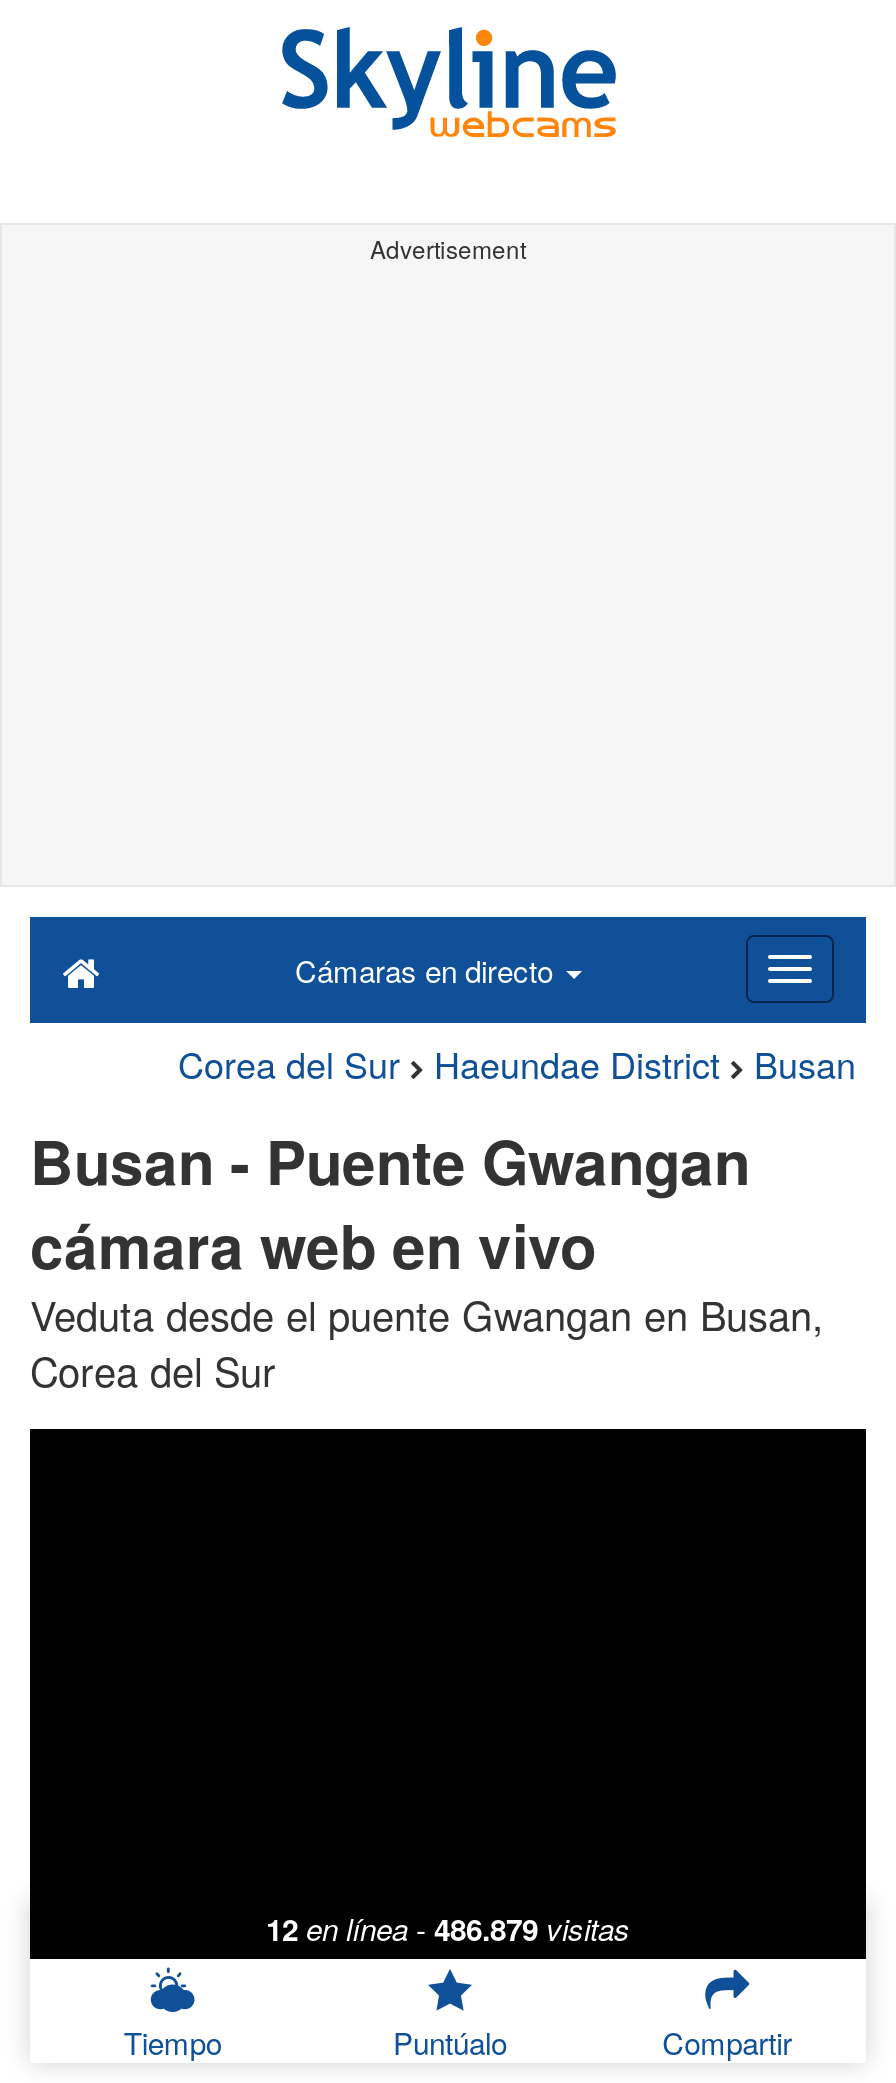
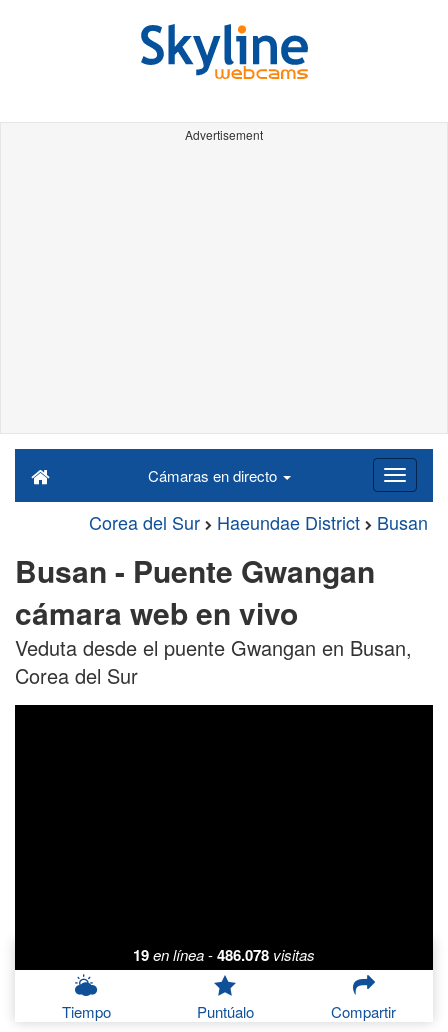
- 12 en línea - 486.879 visitas
+ 19 en línea - 486.078 visitas
